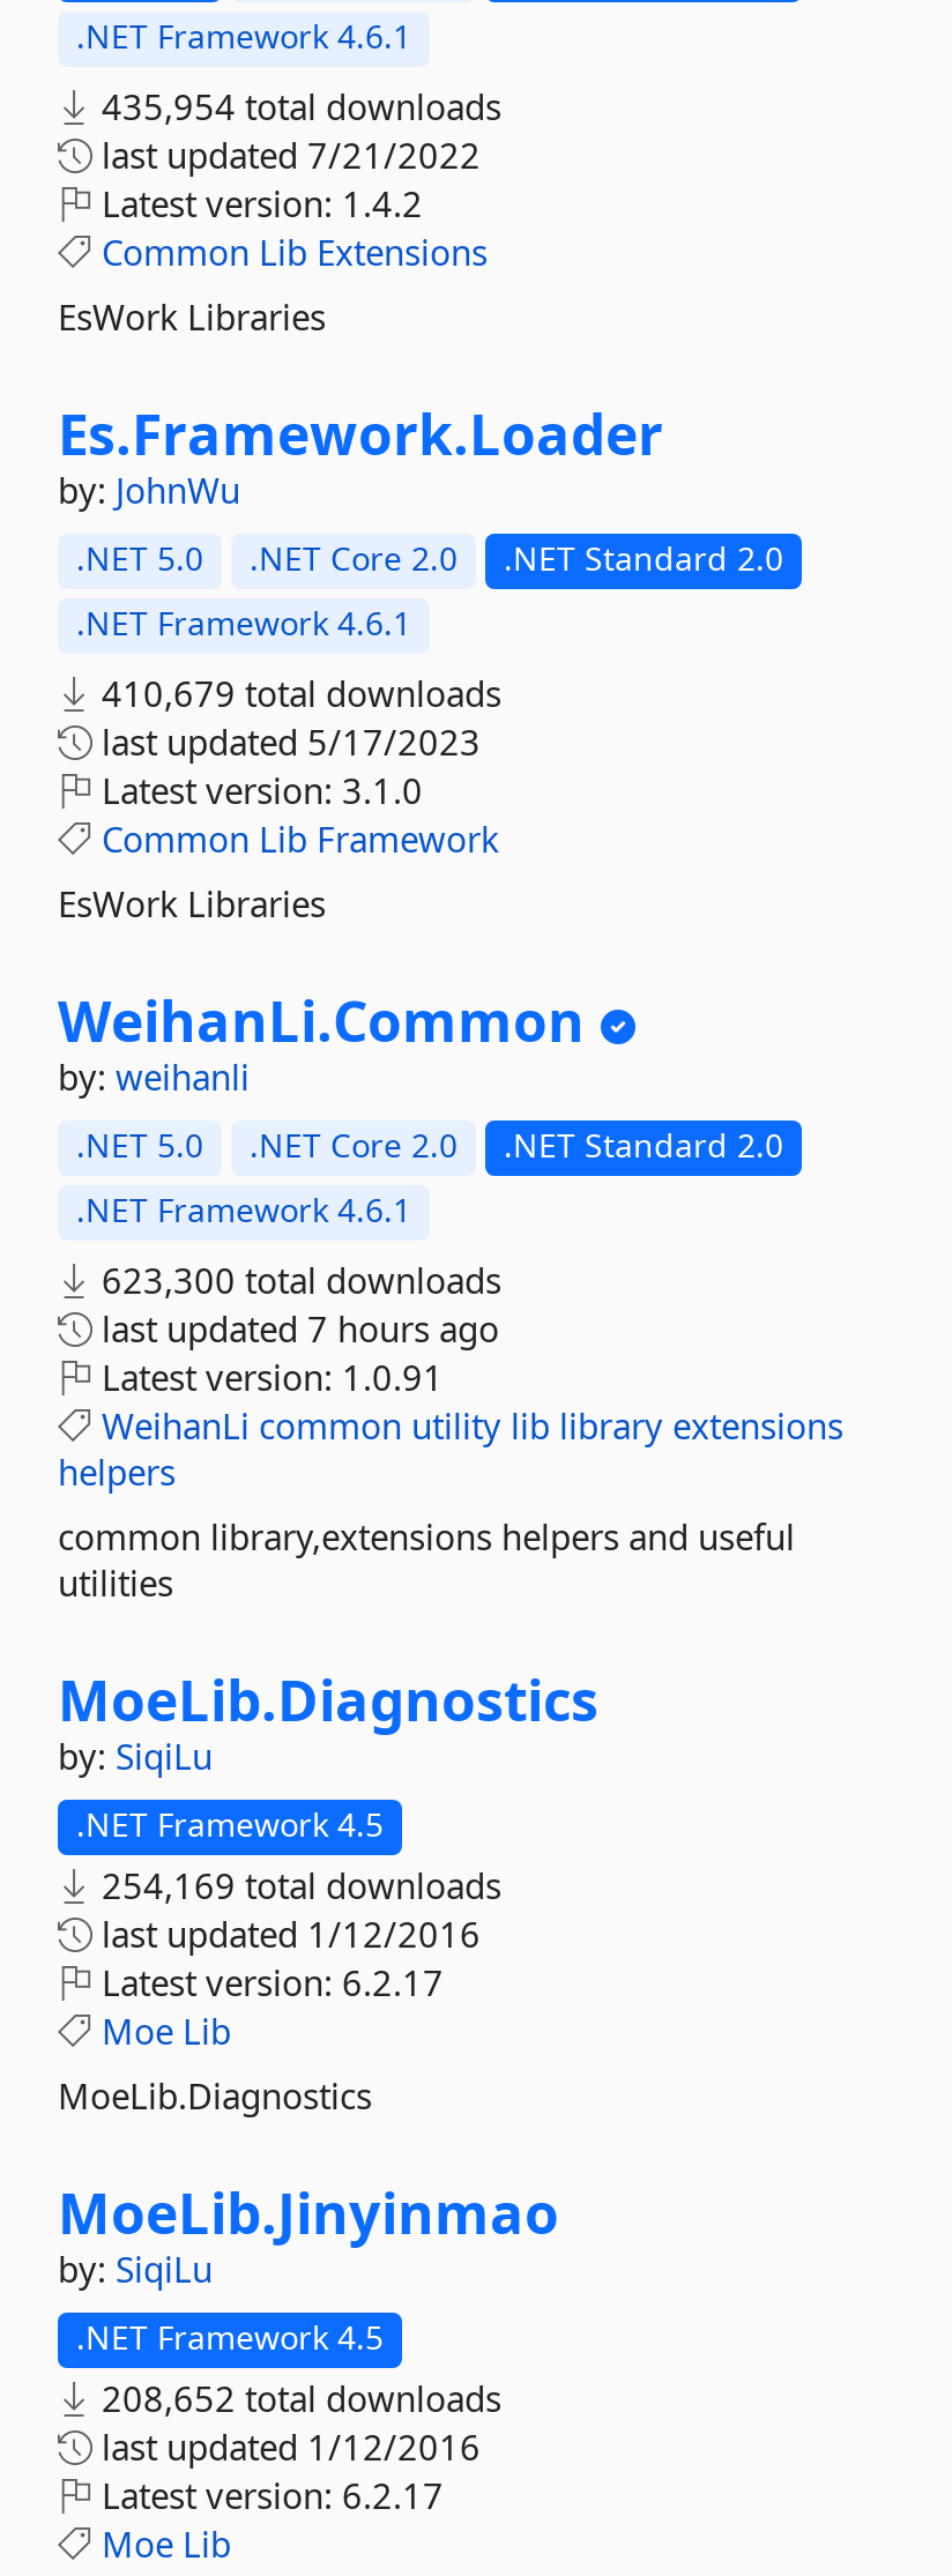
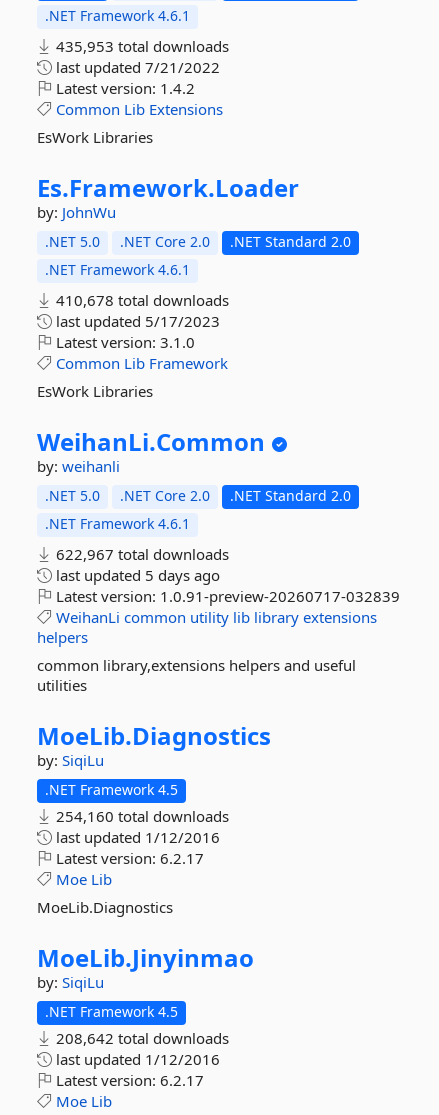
- 435,954 total downloads
+ 435,953 total downloads

- 410,679 total downloads
+ 410,678 total downloads

- 623,300 total downloads
+ 622,967 total downloads

- last updated 7 hours ago
+ last updated 5 days ago

- Latest version: 1.0.91
+ Latest version: 1.0.91-preview-20260717-032839

- 254,169 total downloads
+ 254,160 total downloads

- 208,652 total downloads
+ 208,642 total downloads
